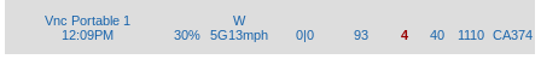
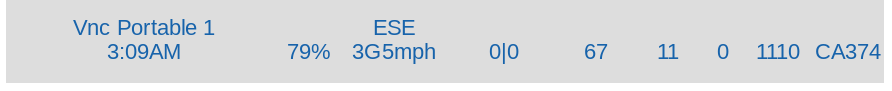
- W
- 5G13mph
+ ESE
+ 3G5mph

- 12:09PM
- 30%
+ 3:09AM
+ 79%

- 93
+ 67

- 4
+ 11

- 40
+ 0
